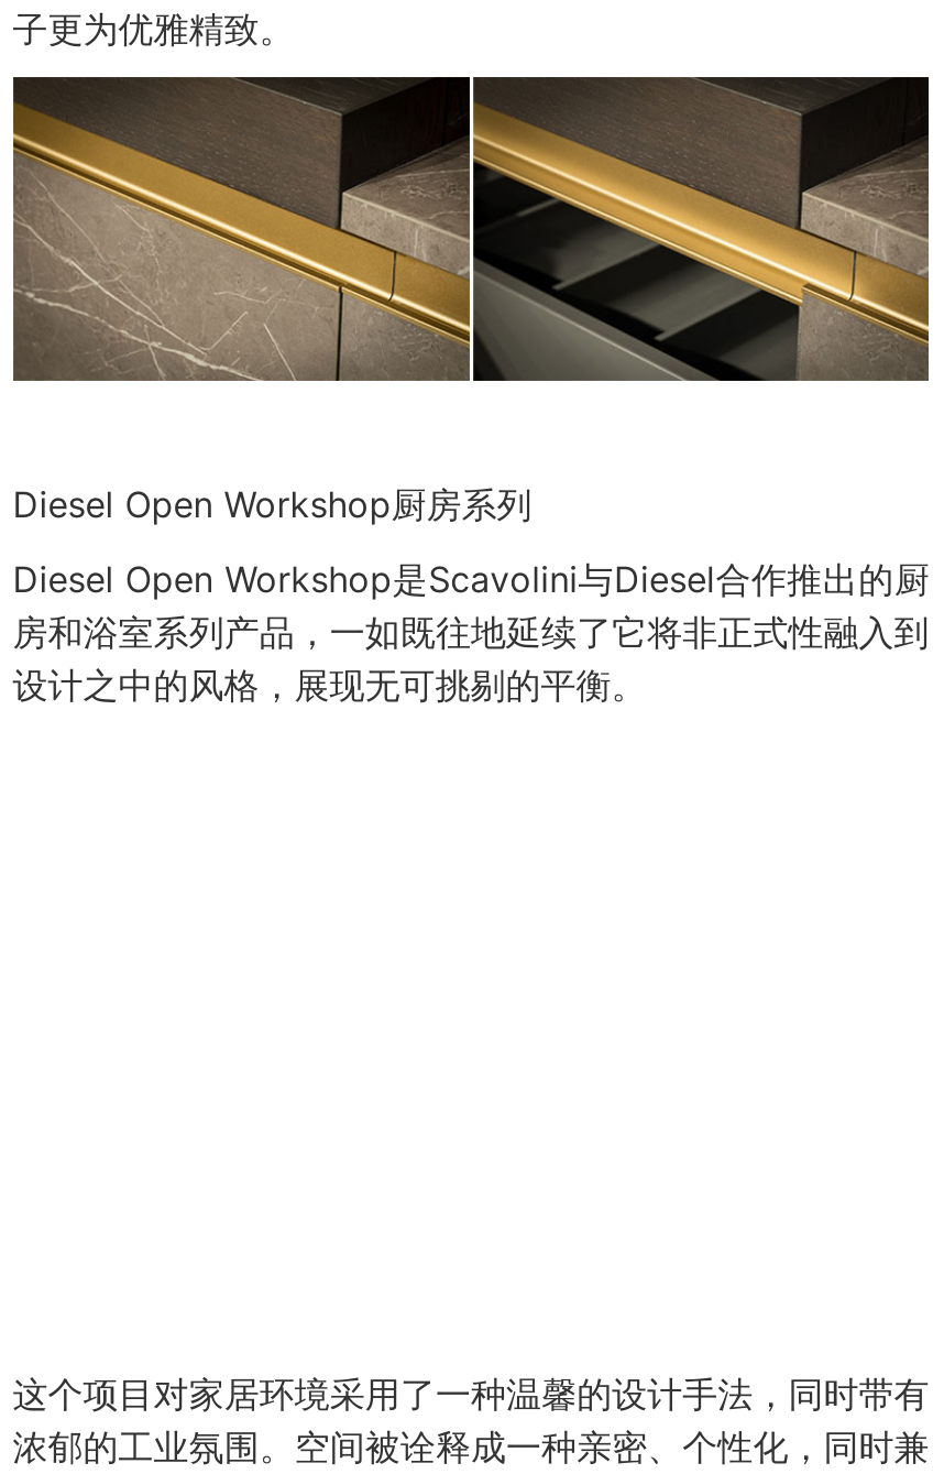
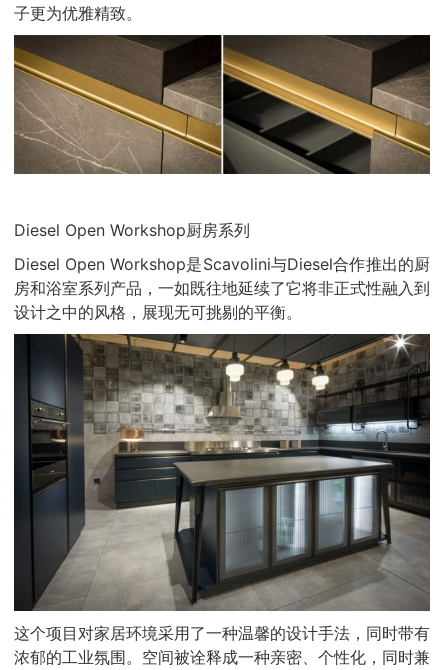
+ [image]
